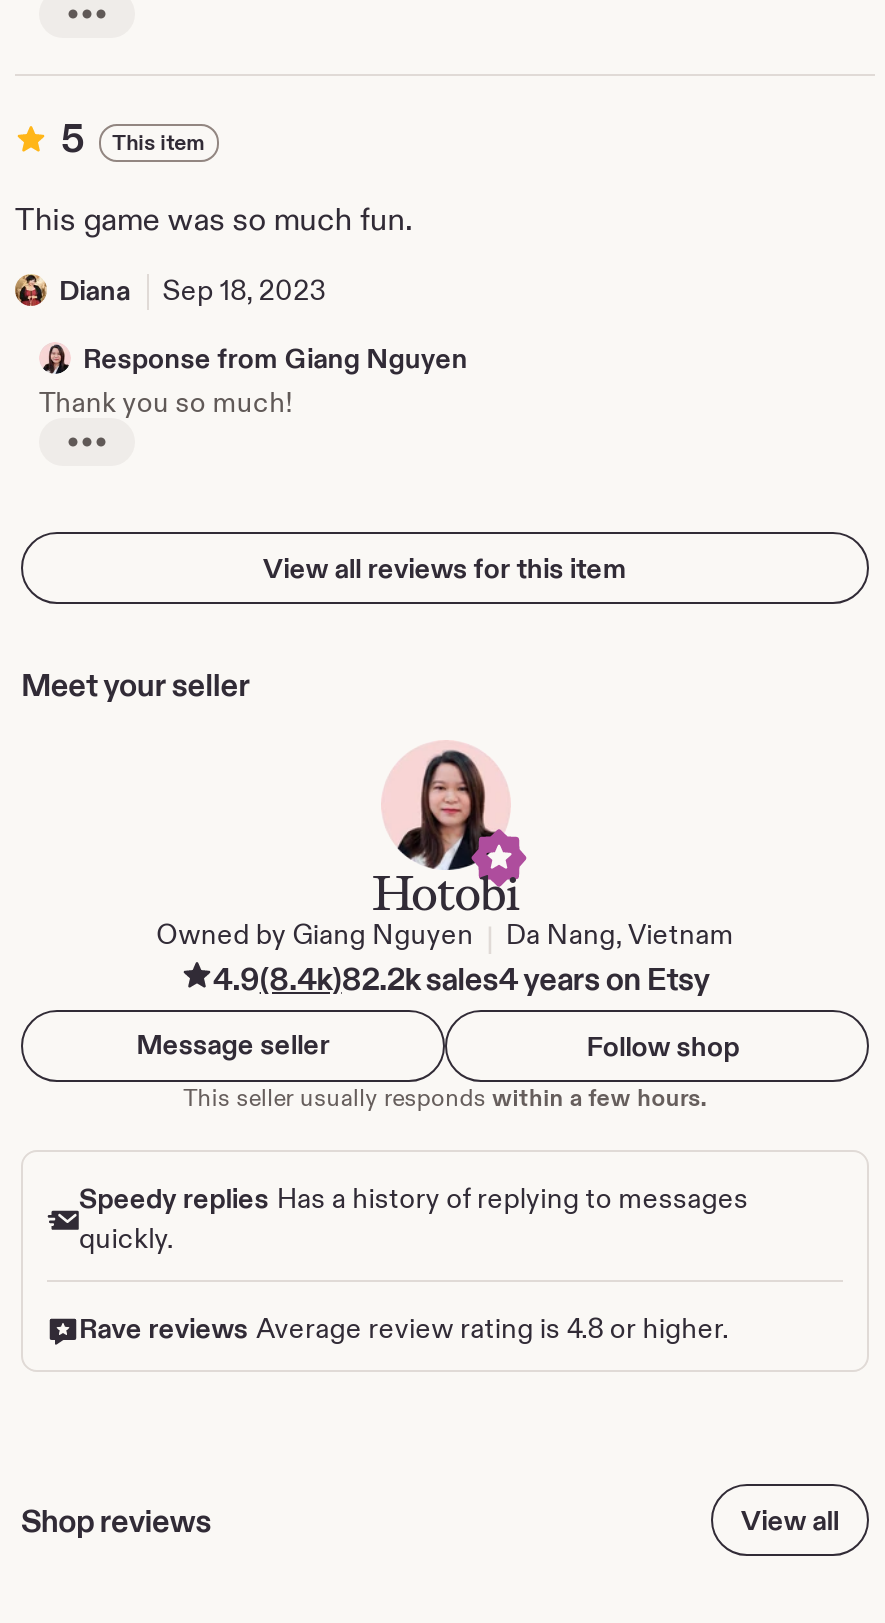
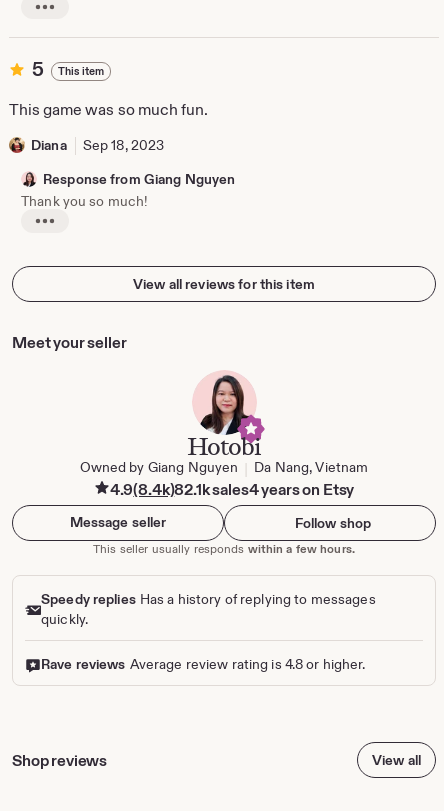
- 4.9(8.4k)82.2k sales4 years on Etsy
+ 4.9(8.4k)82.1k sales4 years on Etsy
